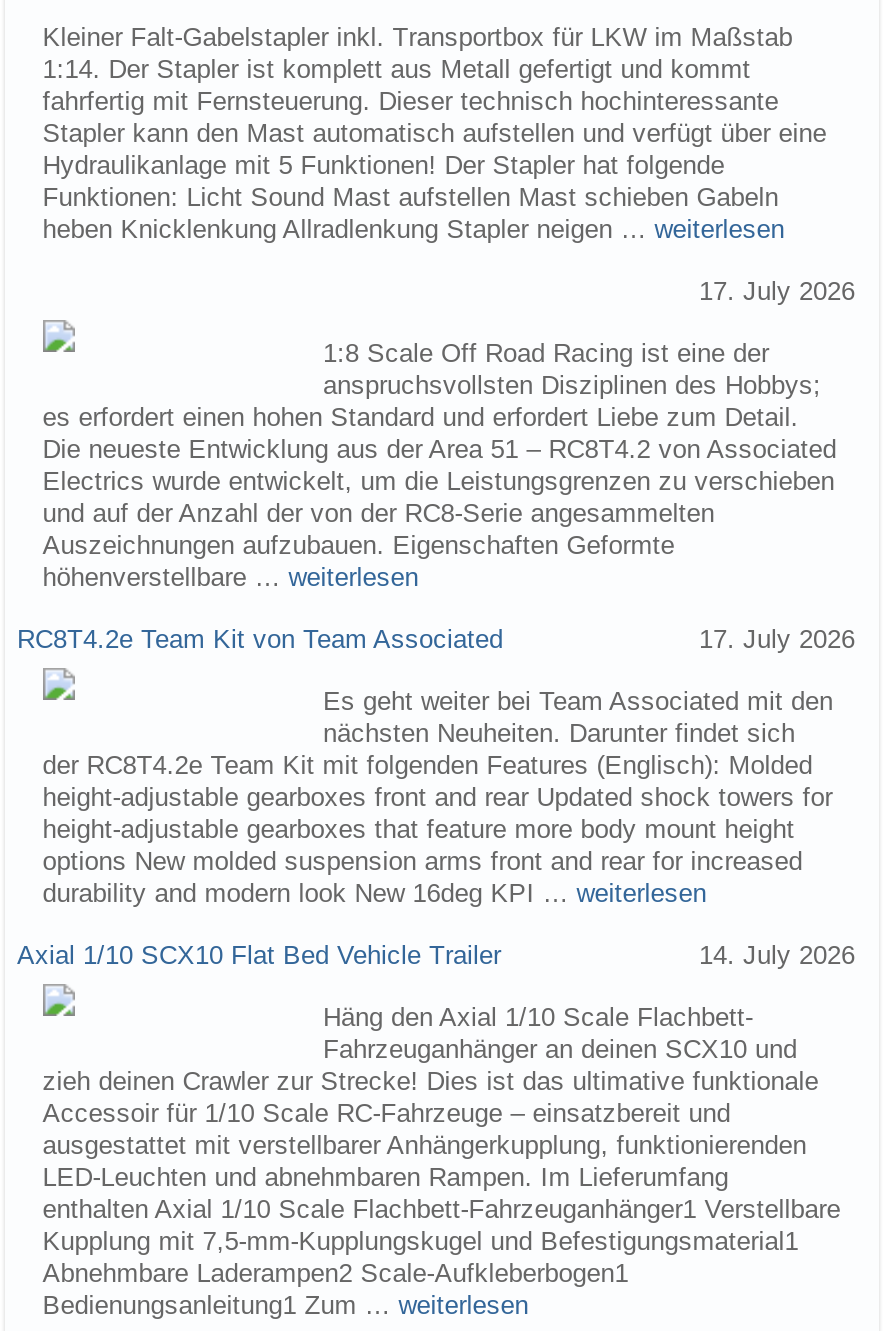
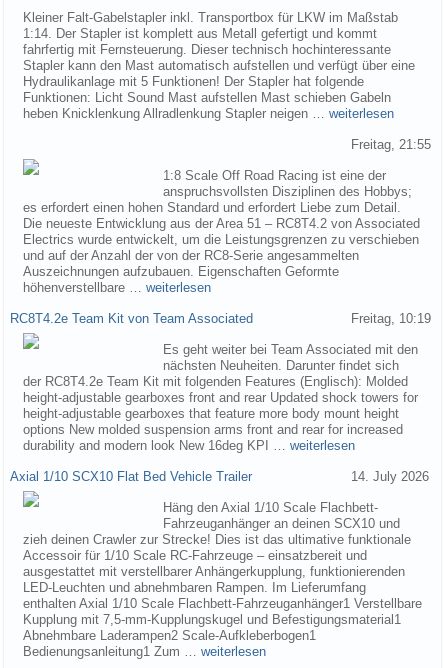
- 17. July 2026
+ Freitag, 21:55

- 17. July 2026
+ Freitag, 10:19
